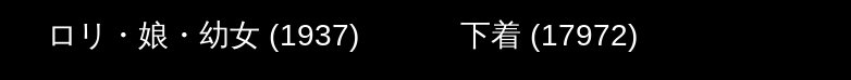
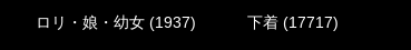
- 下着(17972)
+ 下着(17717)
